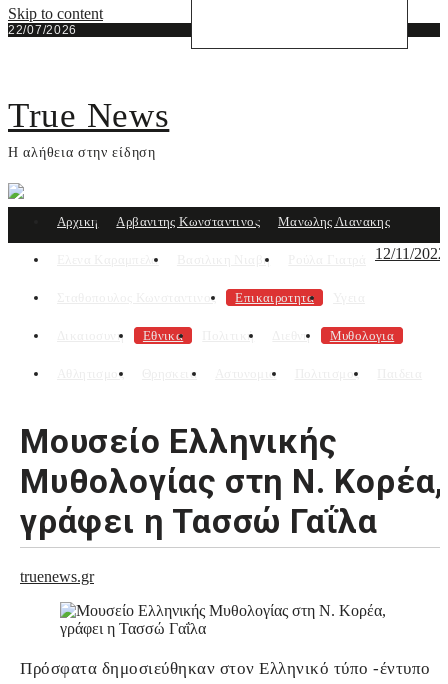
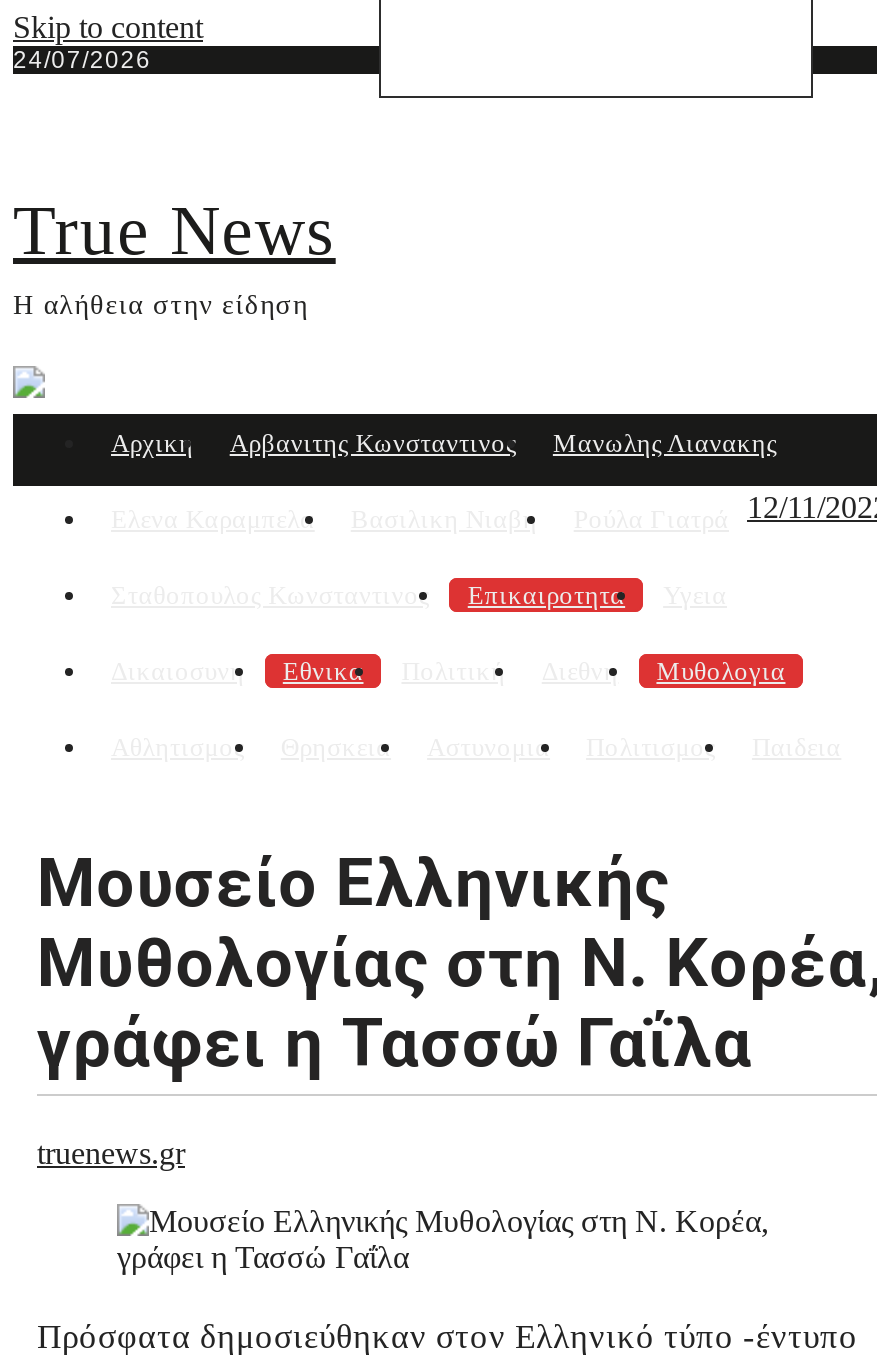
- 22/07/2026
+ 24/07/2026
